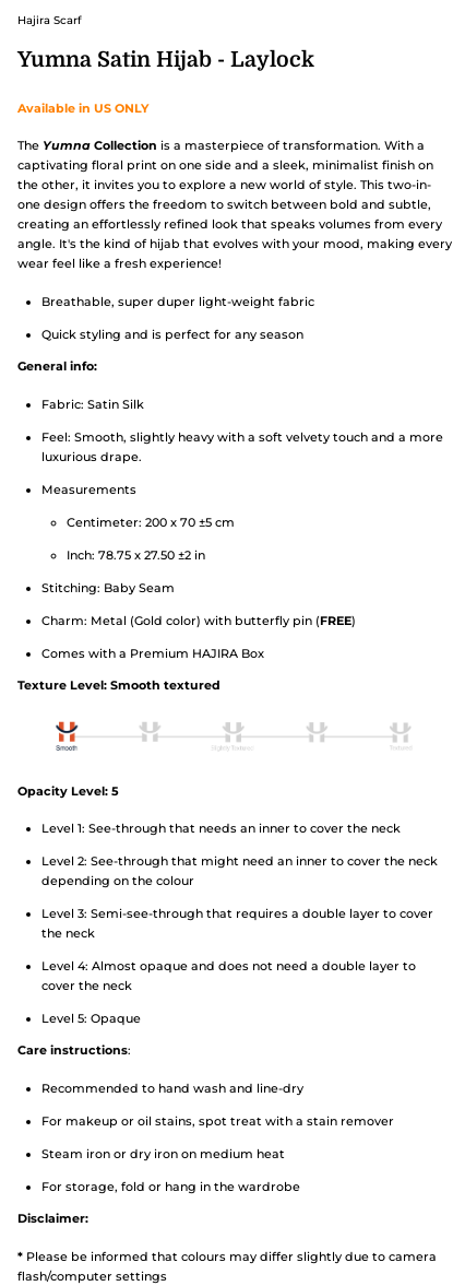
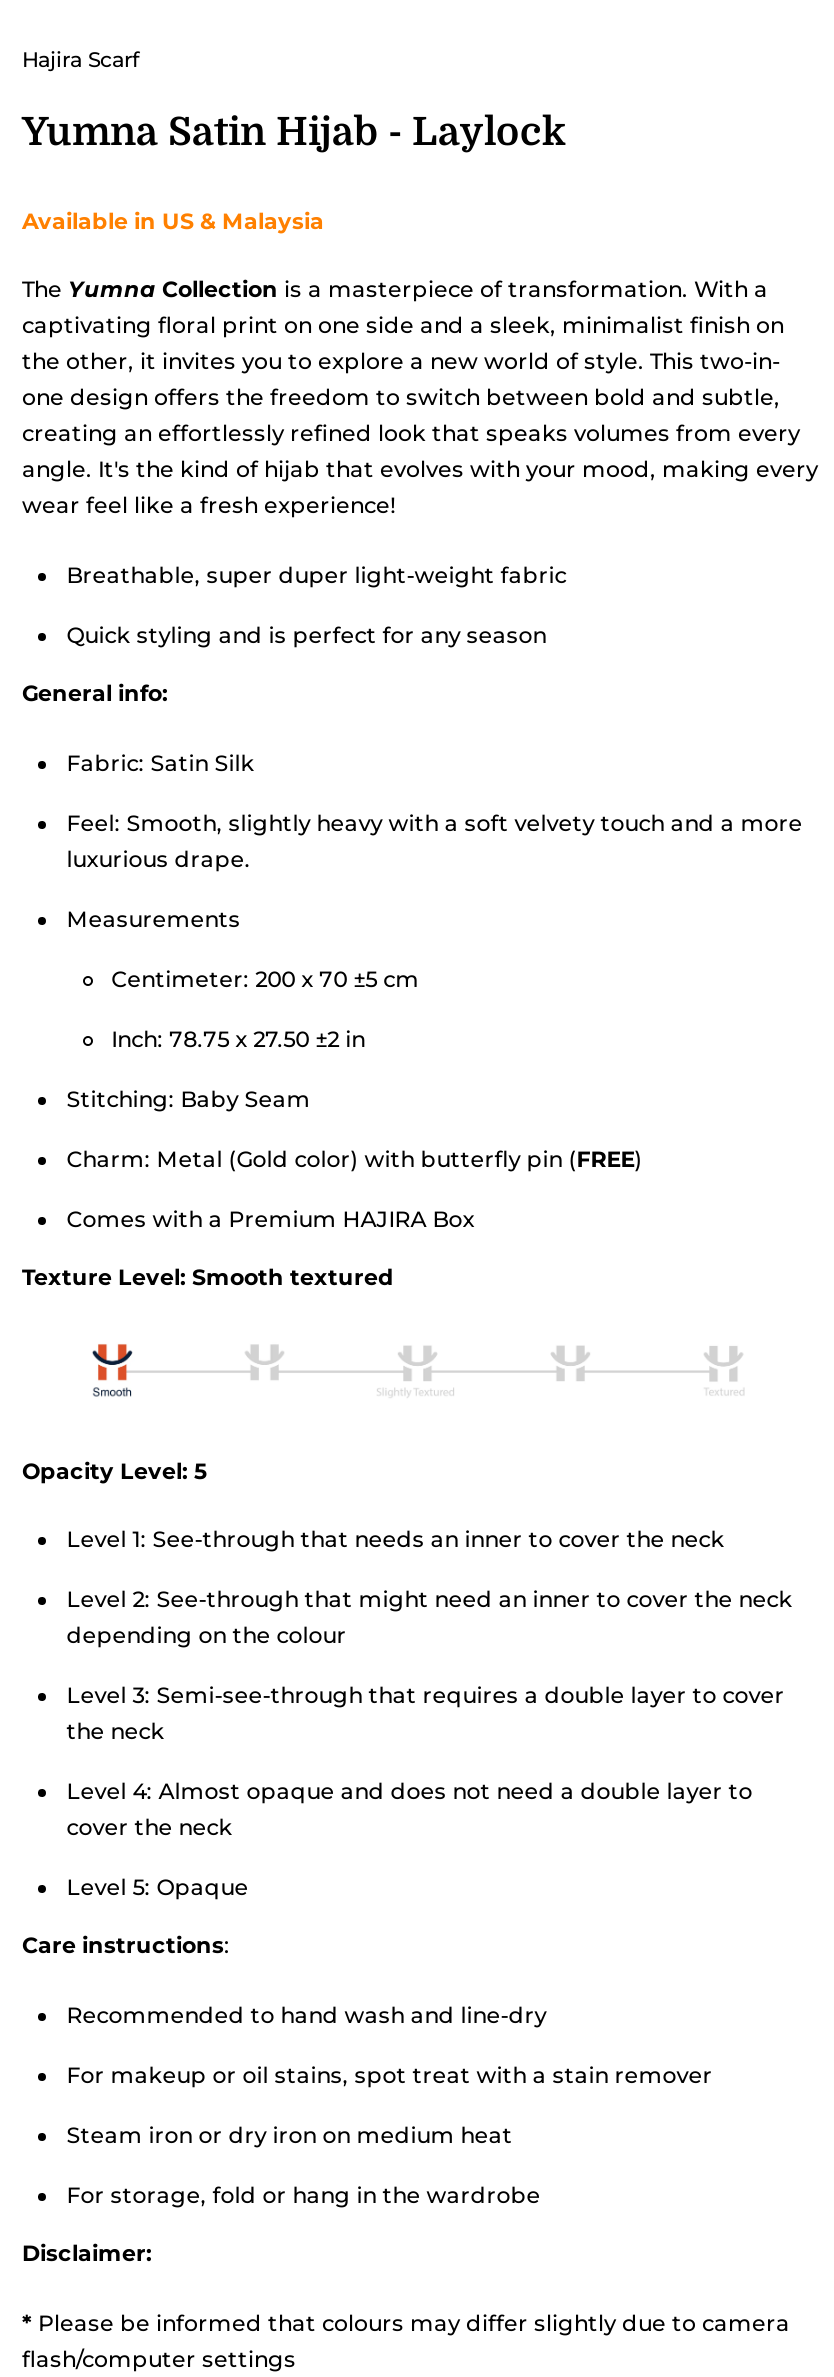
- Available in US ONLY
+ Available in US & Malaysia
